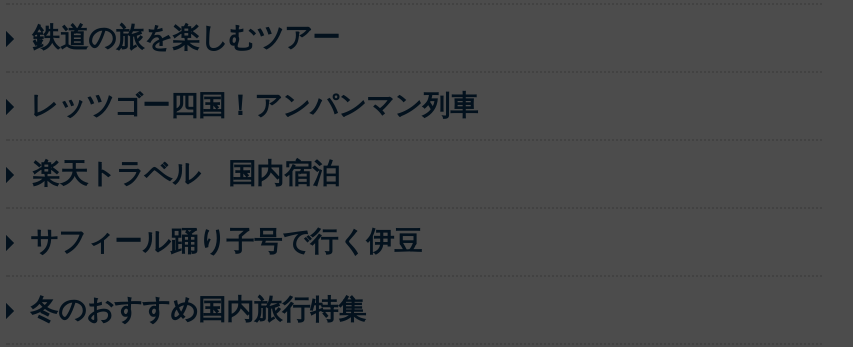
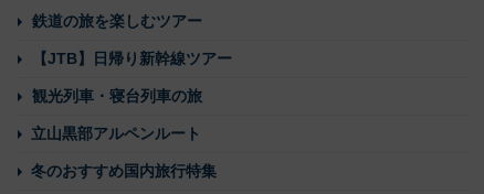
- レッツゴー四国！アンパンマン列車
+ 【JTB】日帰り新幹線ツアー

- 楽天トラベル 国内宿泊
+ 観光列車・寝台列車の旅

- サフィール踊り子号で行く伊豆
+ 立山黒部アルペンルート
